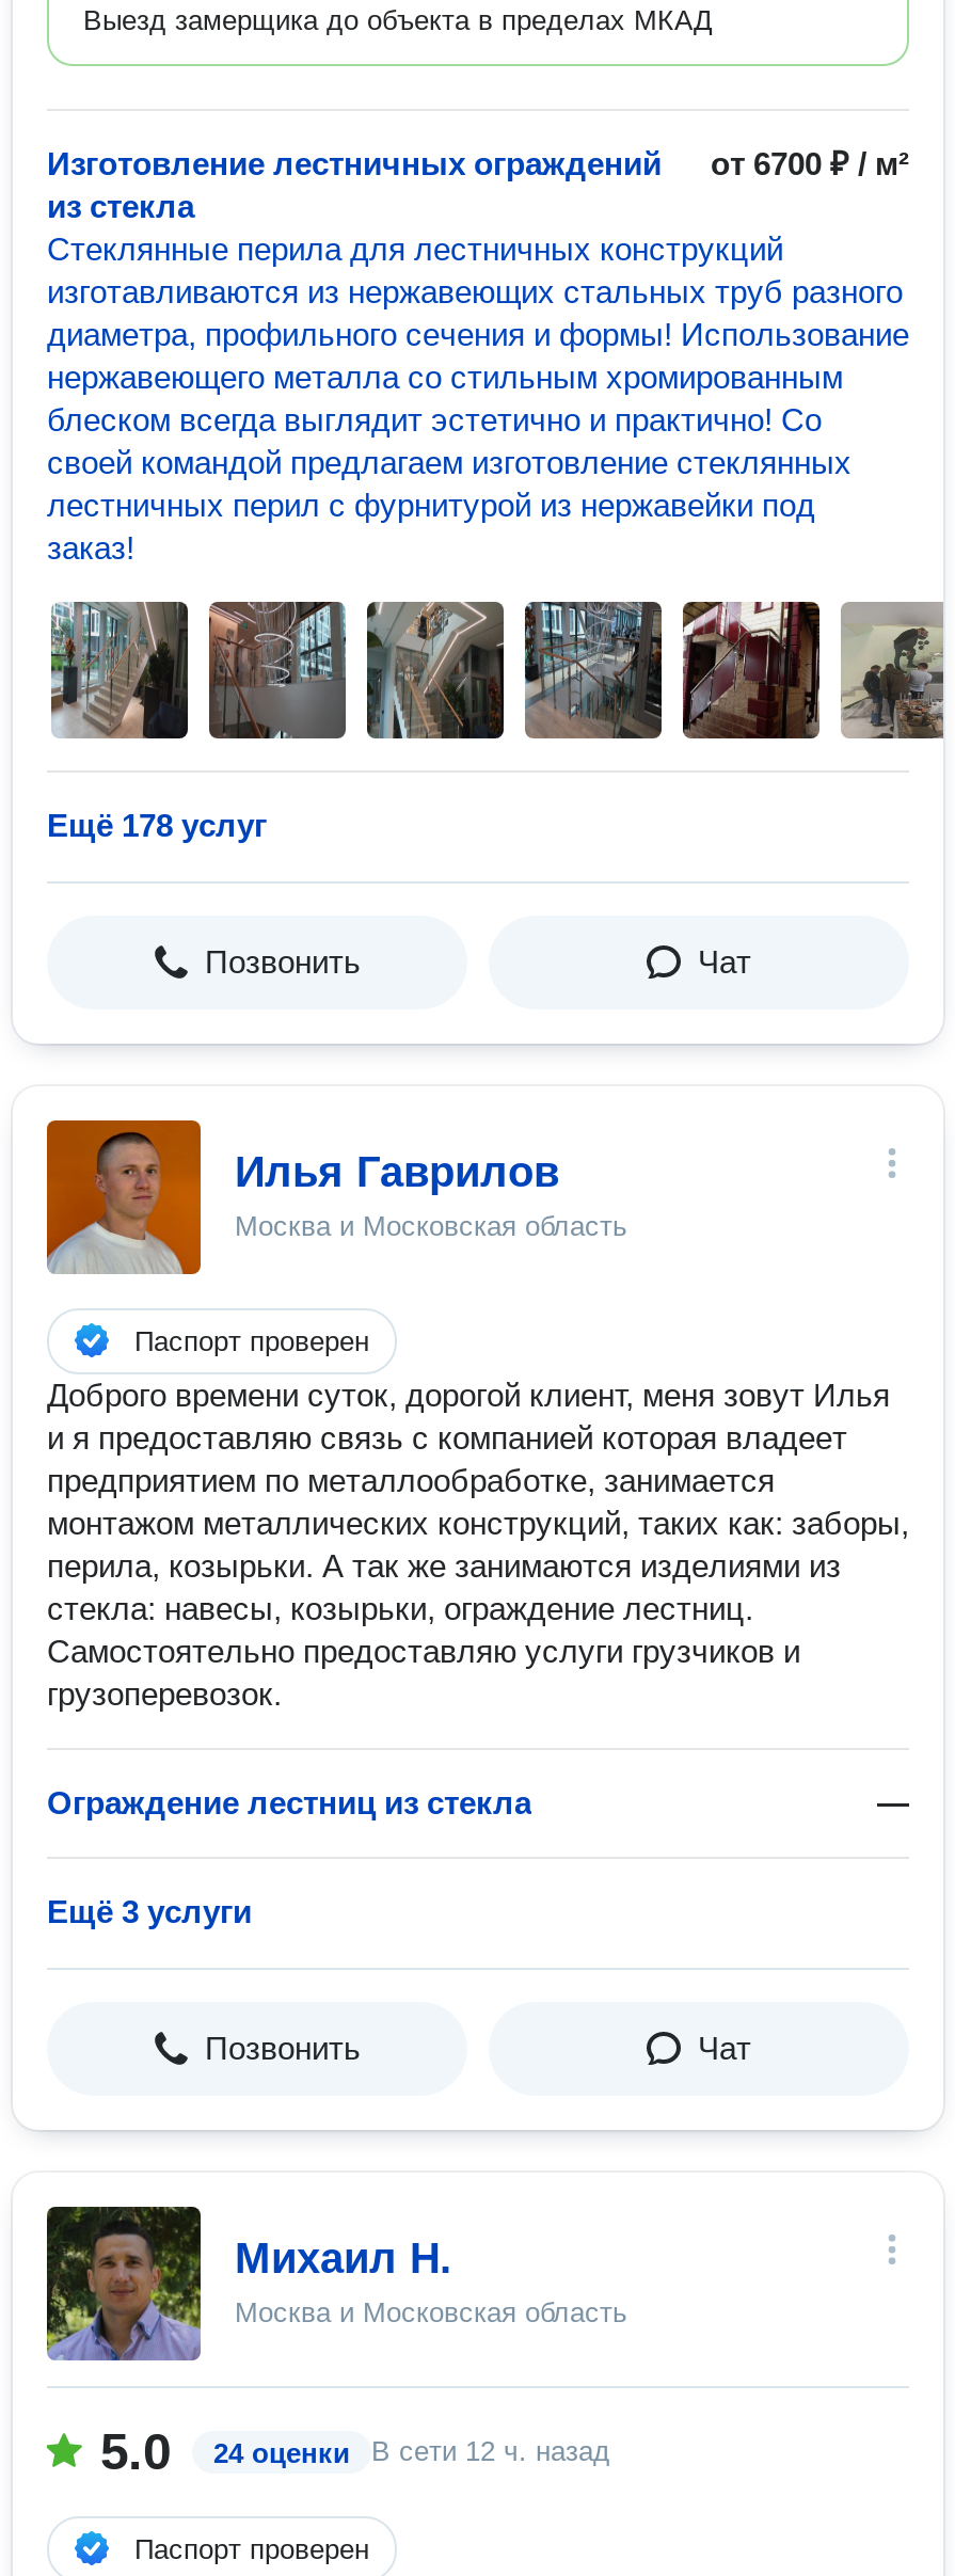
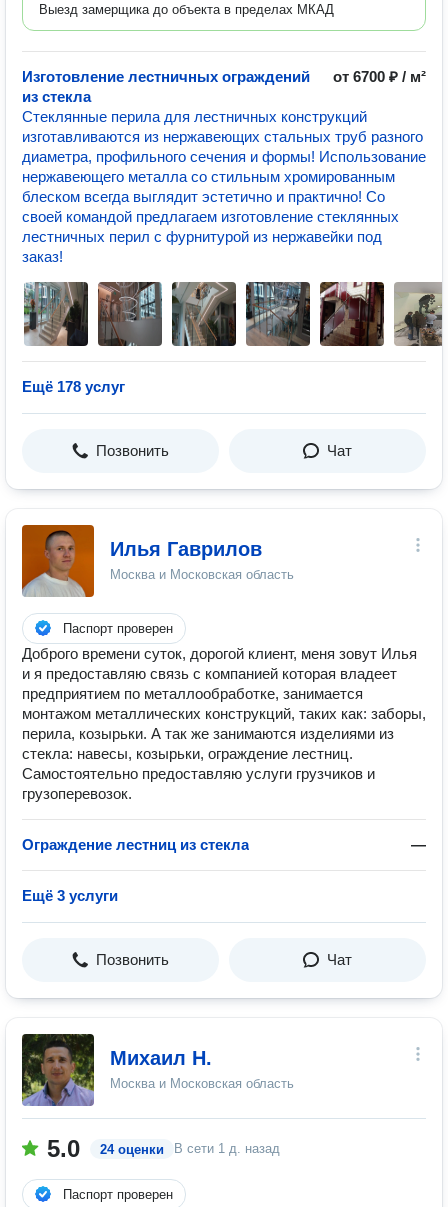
- 5.0 24 оценки В сети 12 ч. назад
+ 5.0 24 оценки В сети 1 д. назад
